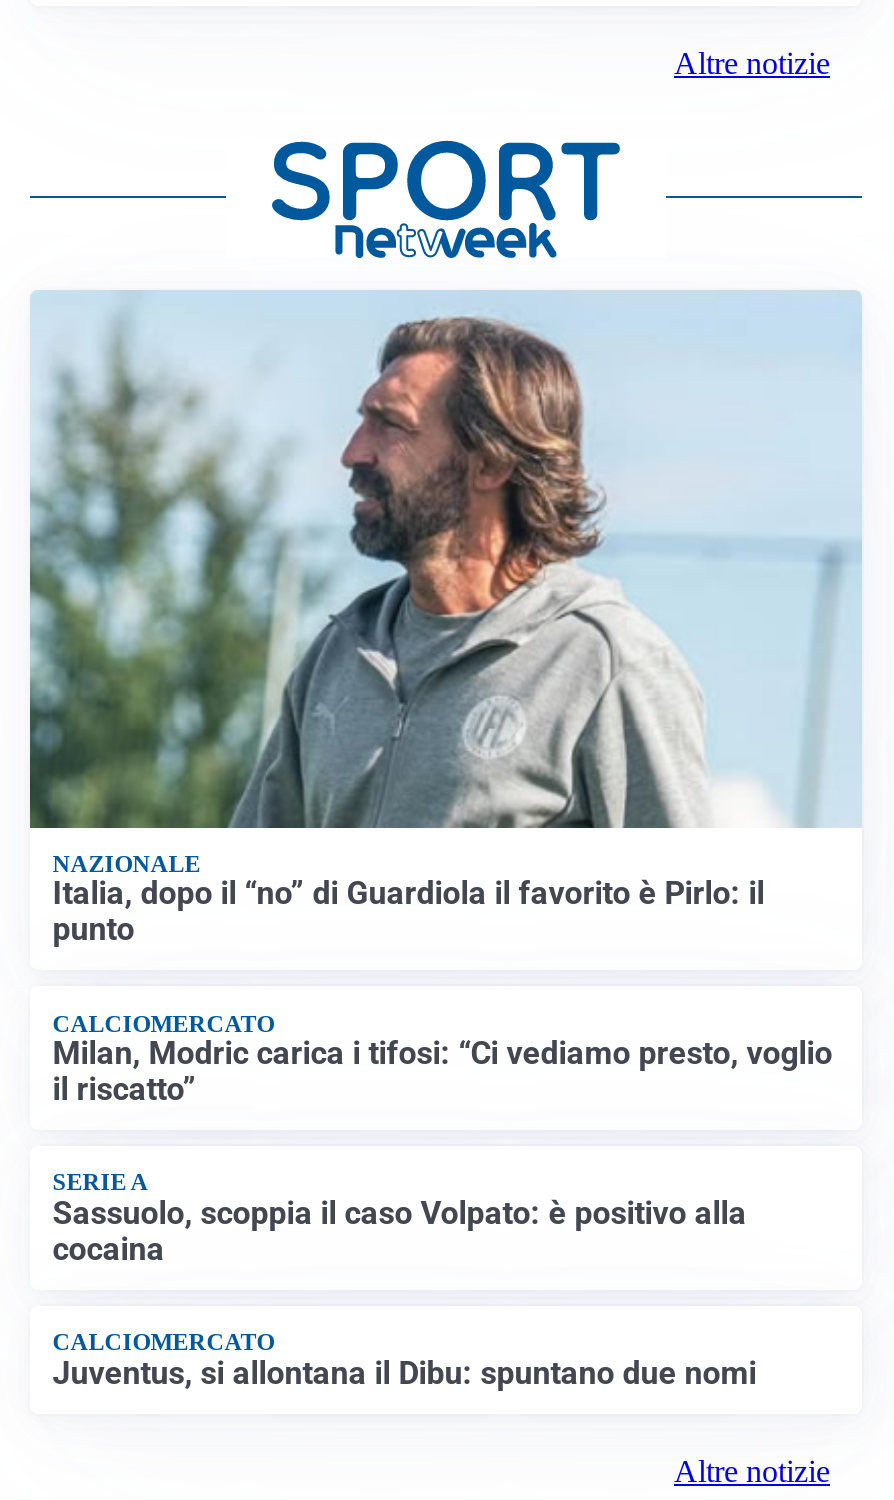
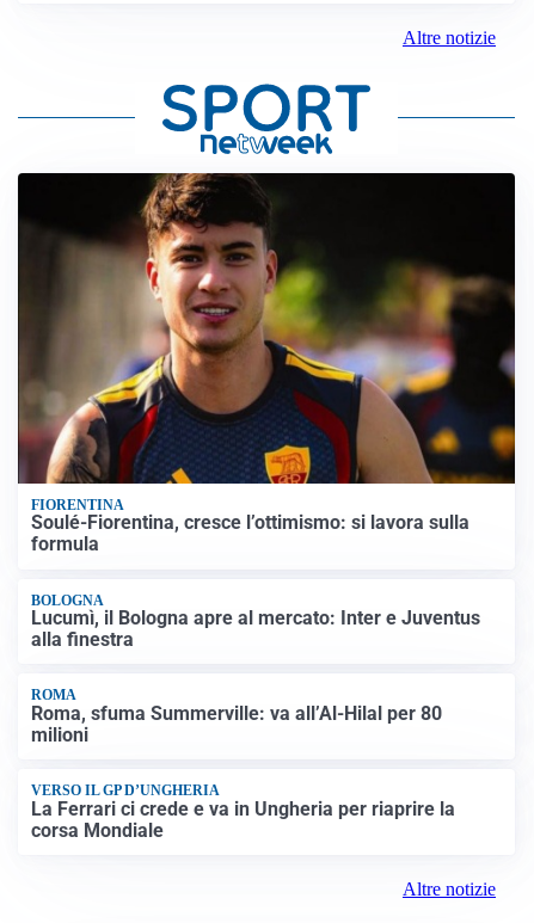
- [image]
- NAZIONALE
- Italia, dopo il “no” di Guardiola il favorito è Pirlo: il
- punto
+ [image]
+ FIORENTINA
+ Soulé-Fiorentina, cresce l’ottimismo: si lavora sulla
+ formula

- CALCIOMERCATO
- Milan, Modric carica i tifosi: “Ci vediamo presto, voglio
- il riscatto”
+ BOLOGNA
+ Lucumì, il Bologna apre al mercato: Inter e Juventus
+ alla finestra

- SERIE A
- Sassuolo, scoppia il caso Volpato: è positivo alla
- cocaina
+ ROMA
+ Roma, sfuma Summerville: va all’Al-Hilal per 80
+ milioni

- CALCIOMERCATO
- Juventus, si allontana il Dibu: spuntano due nomi
+ VERSO IL GP D’UNGHERIA
+ La Ferrari ci crede e va in Ungheria per riaprire la
+ corsa Mondiale
